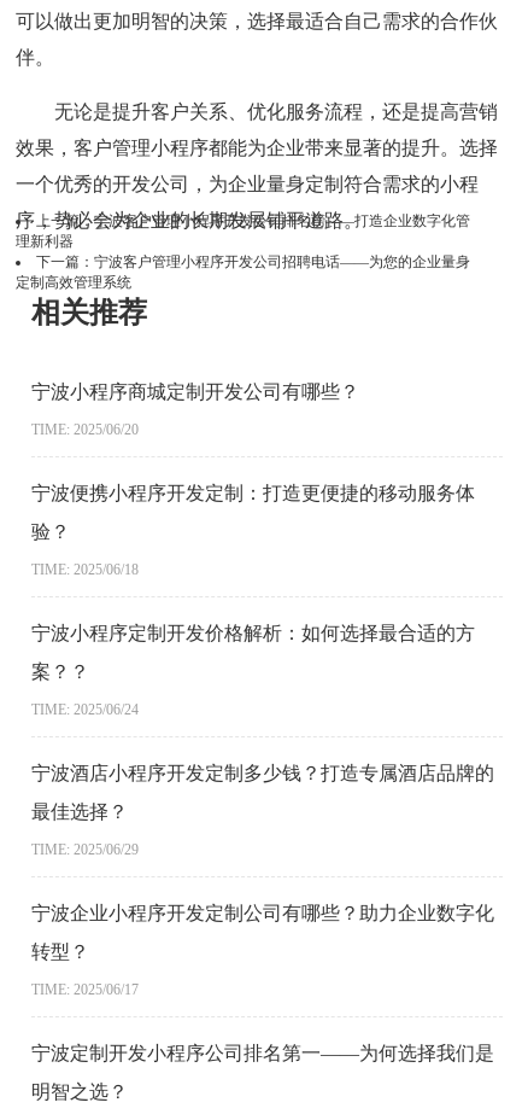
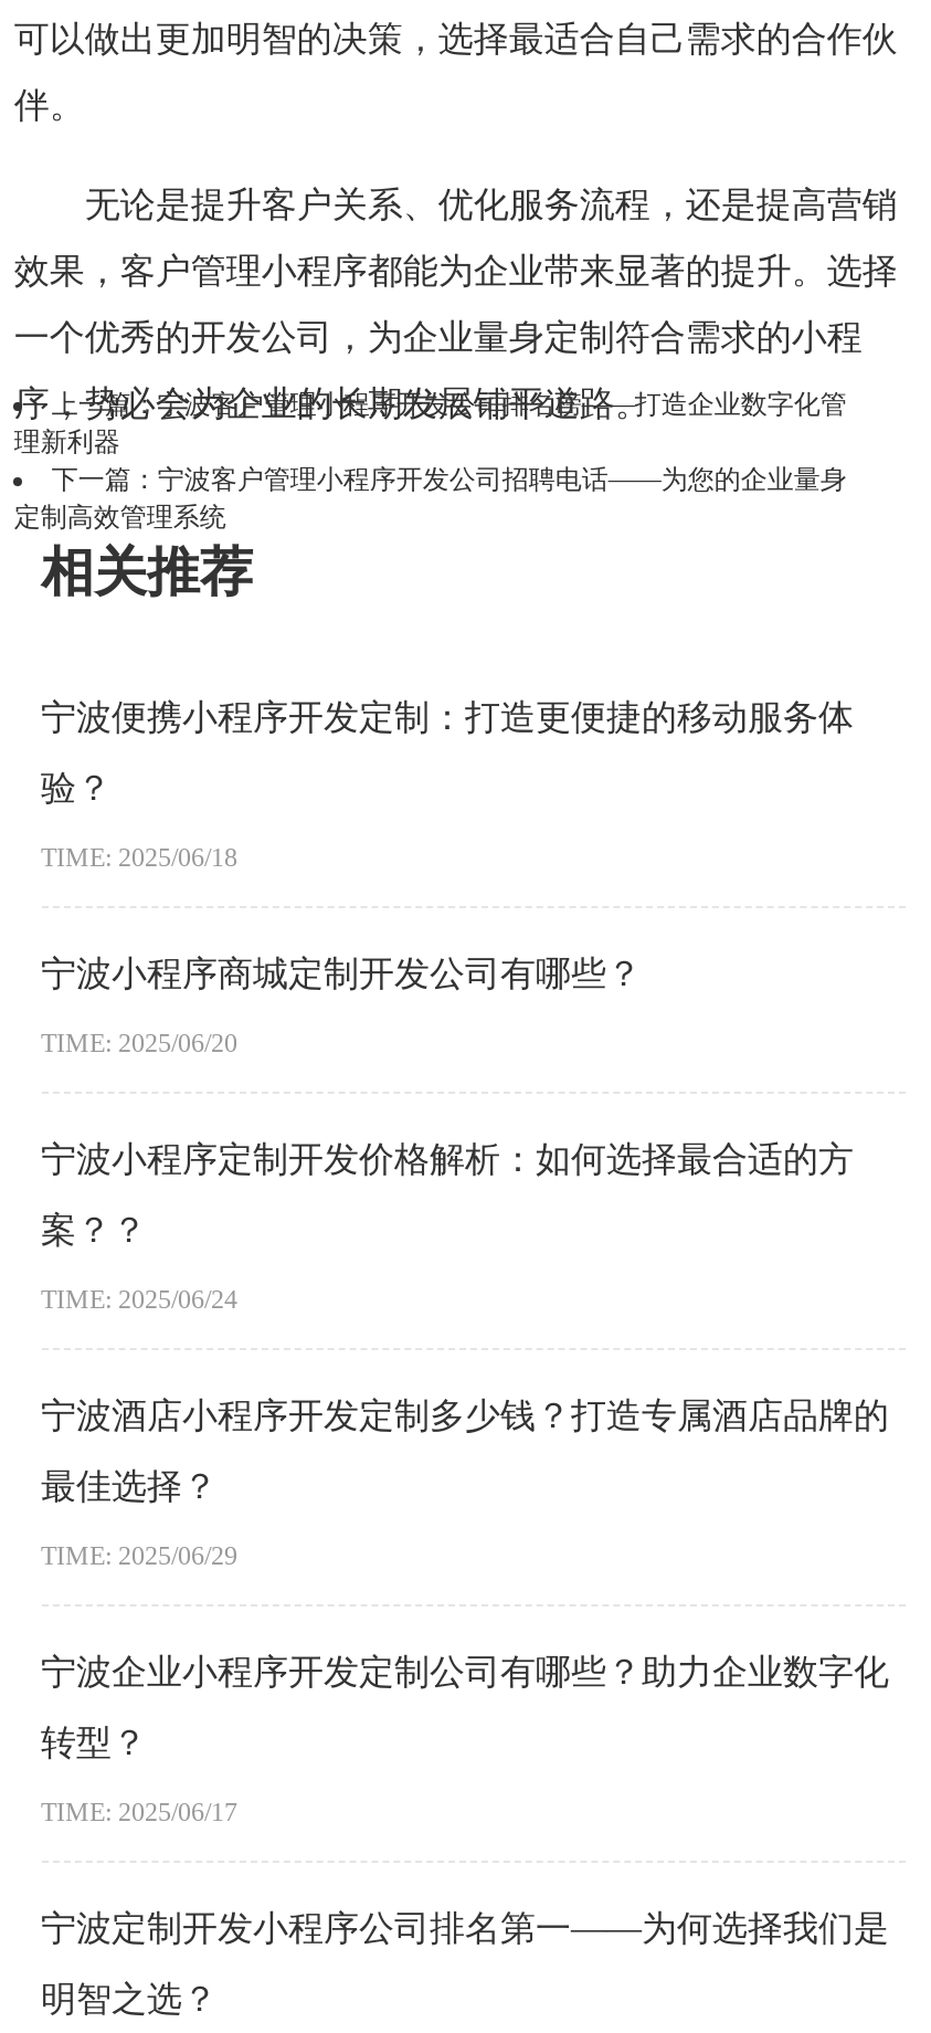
moved down: 宁波小程序商城定制开发公司有哪些？ | TIME: 2025/06/20

moved up: 宁波便携小程序开发定制：打造更便捷的移动服务体 | 验？ | TIME: 2025/06/18
